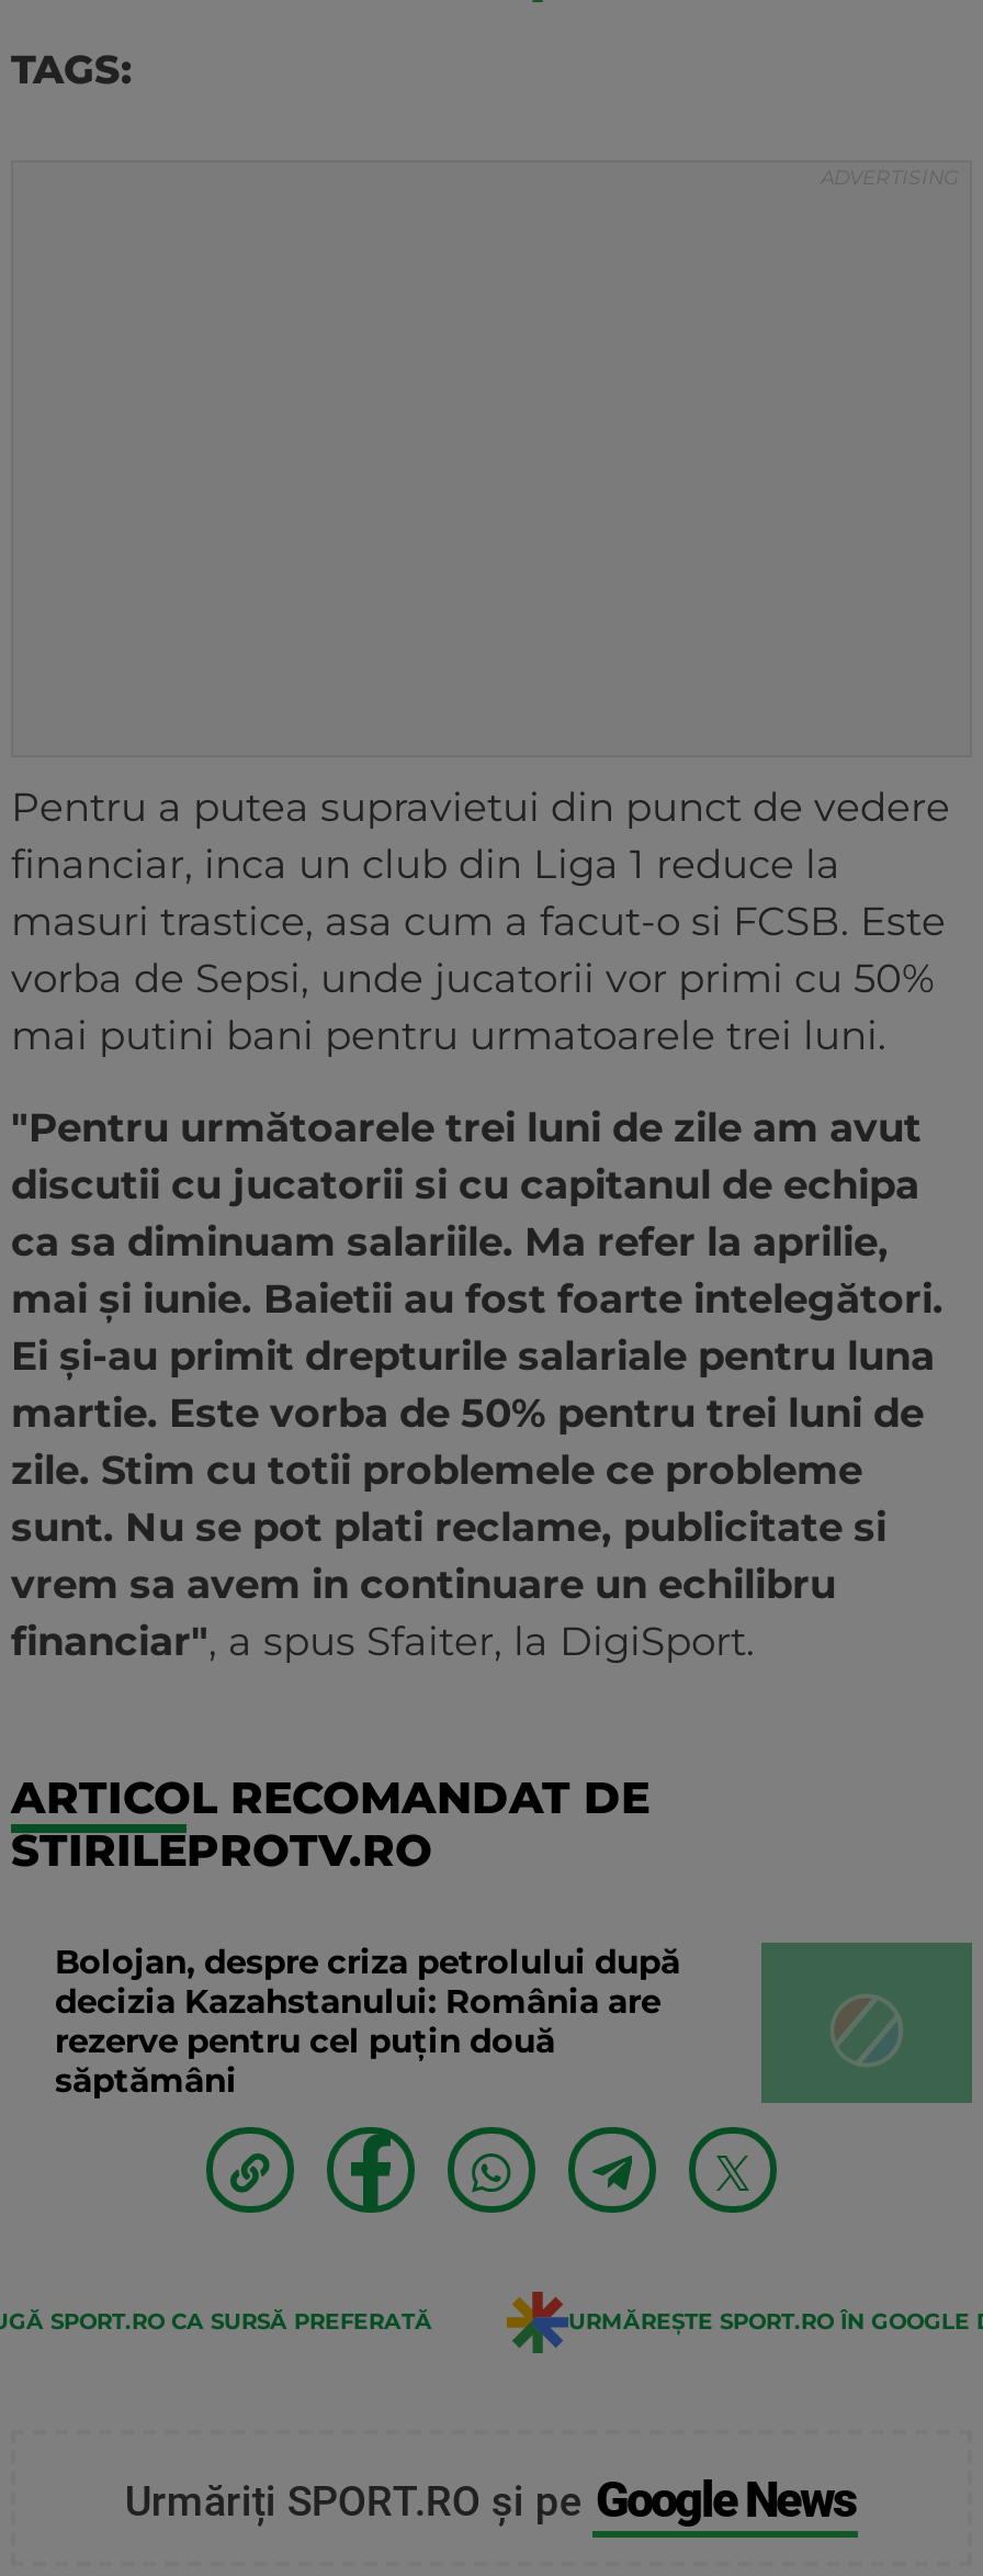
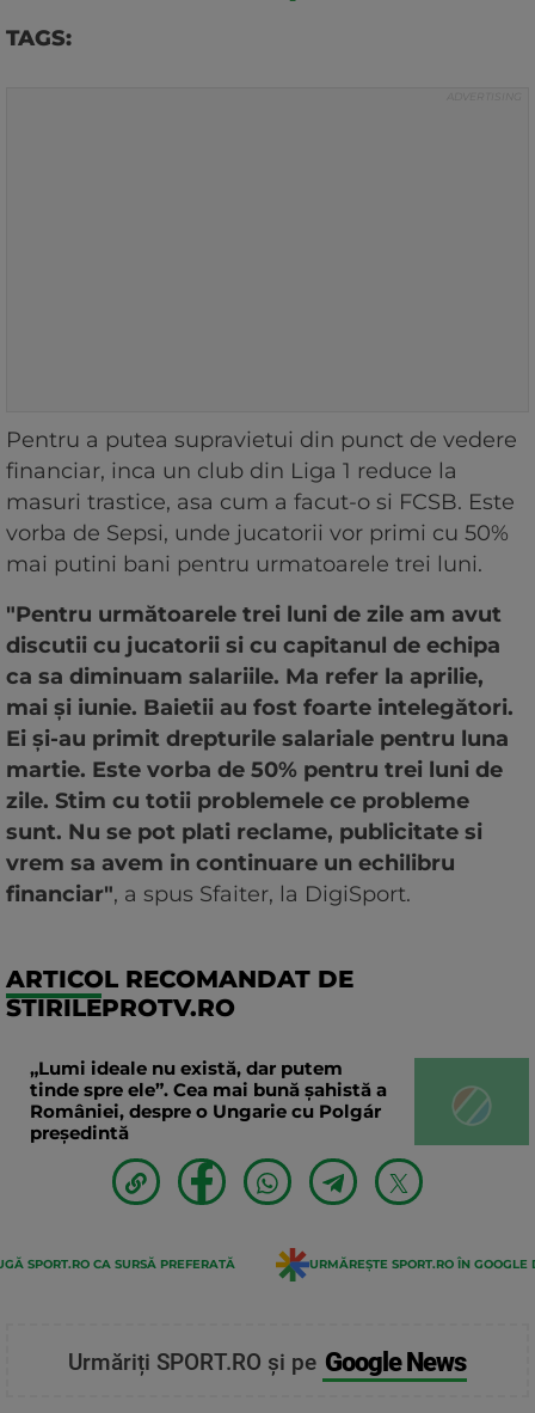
- Bolojan, despre criza petrolului după
- decizia Kazahstanului: România are
- rezerve pentru cel puțin două
- săptămâni
+ „Lumi ideale nu există, dar putem
+ tinde spre ele”. Cea mai bună șahistă a
+ României, despre o Ungarie cu Polgár
+ președintă
